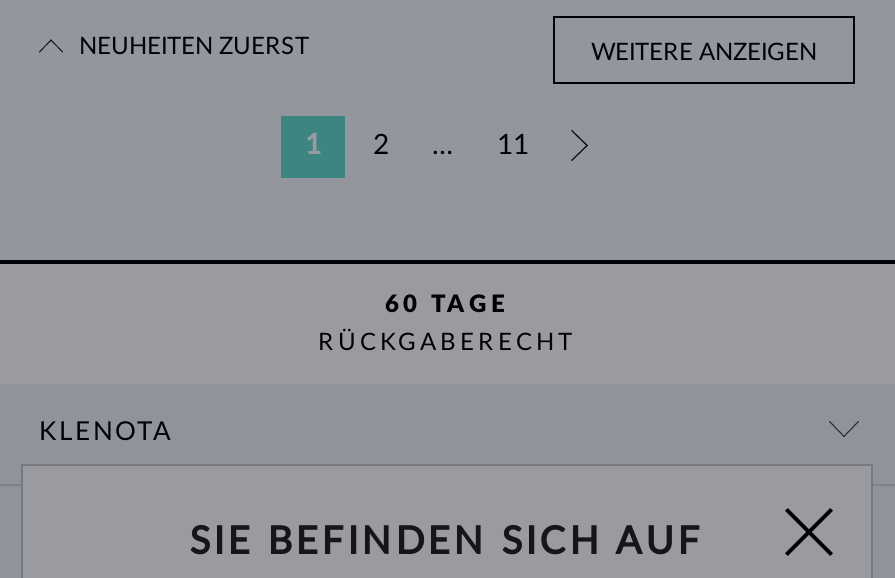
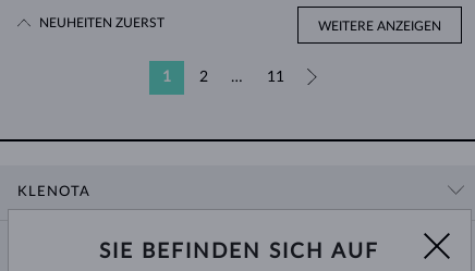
- 60 TAGE
- RÜCKGABERECHT
